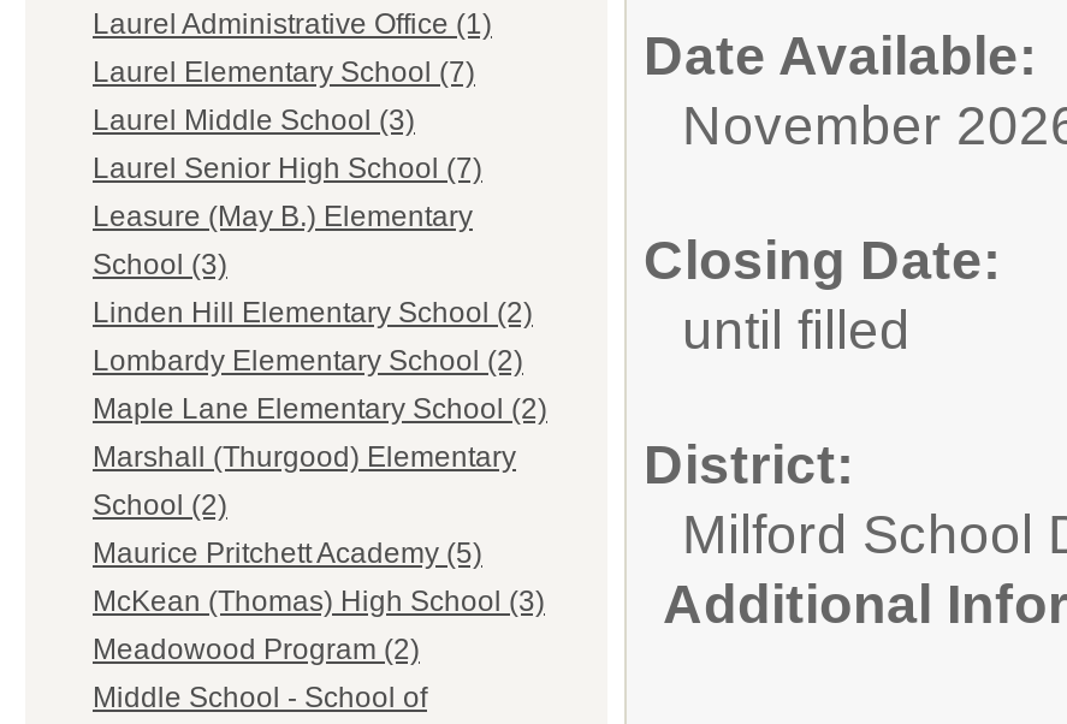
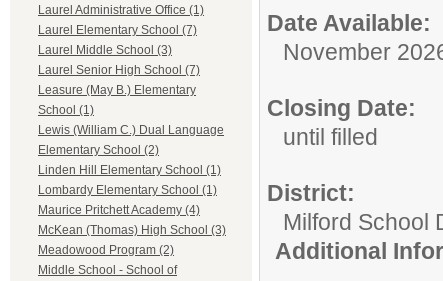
- School (3)
- Linden Hill Elementary School (2)
- Lombardy Elementary School (2)
- Maple Lane Elementary School (2)
- Marshall (Thurgood) Elementary
- School (2)
- Maurice Pritchett Academy (5)
+ School (1)
+ Lewis (William C.) Dual Language
+ Elementary School (2)
+ Linden Hill Elementary School (1)
+ Lombardy Elementary School (1)
+ Maurice Pritchett Academy (4)
